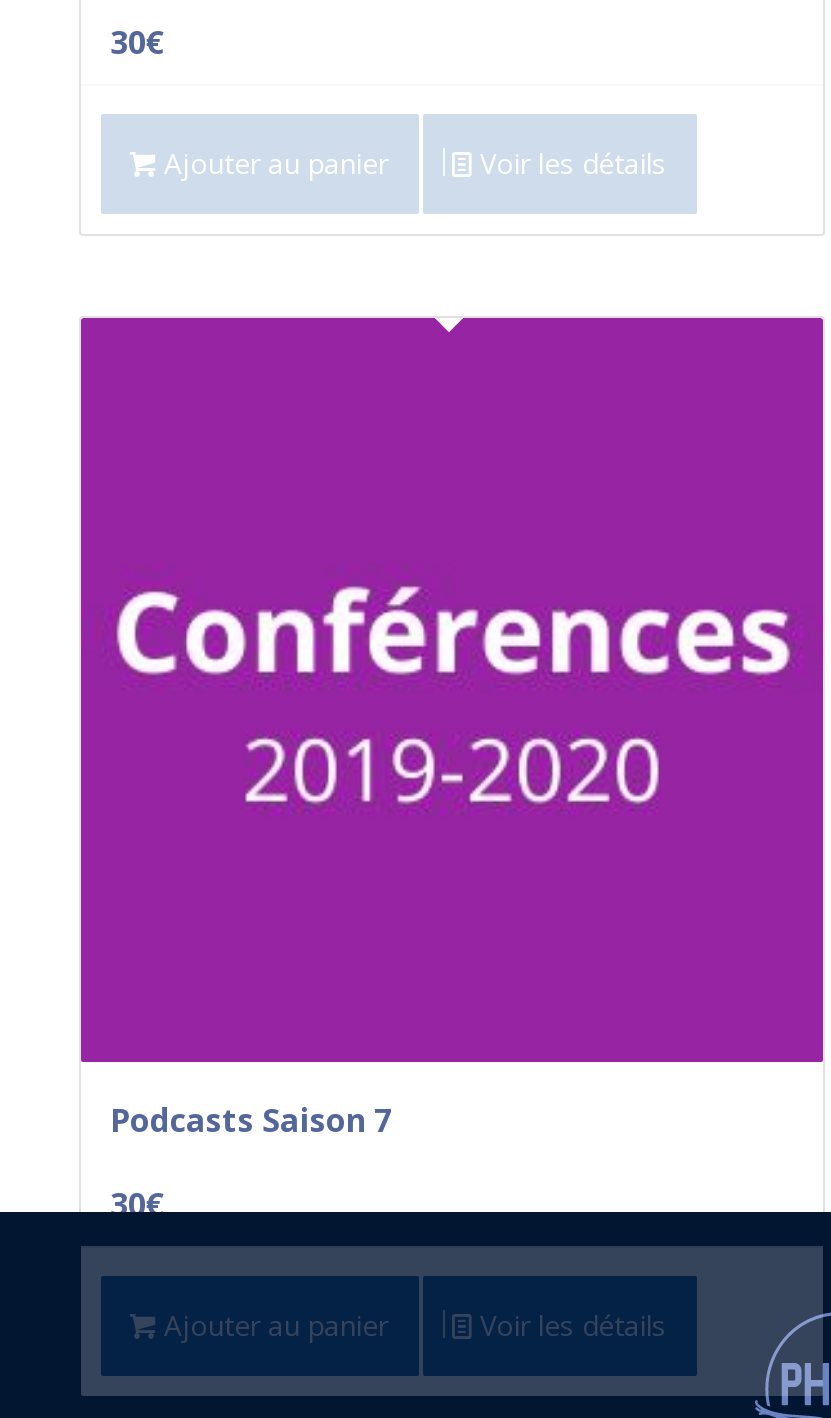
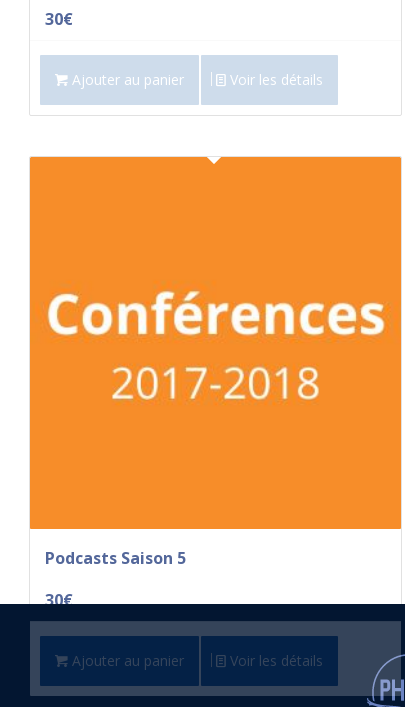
- [image]
- Podcasts Saison 7
+ [image]
+ Podcasts Saison 5
